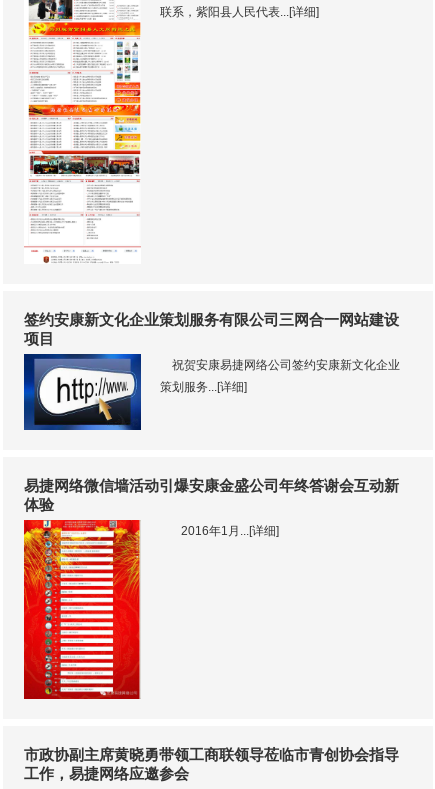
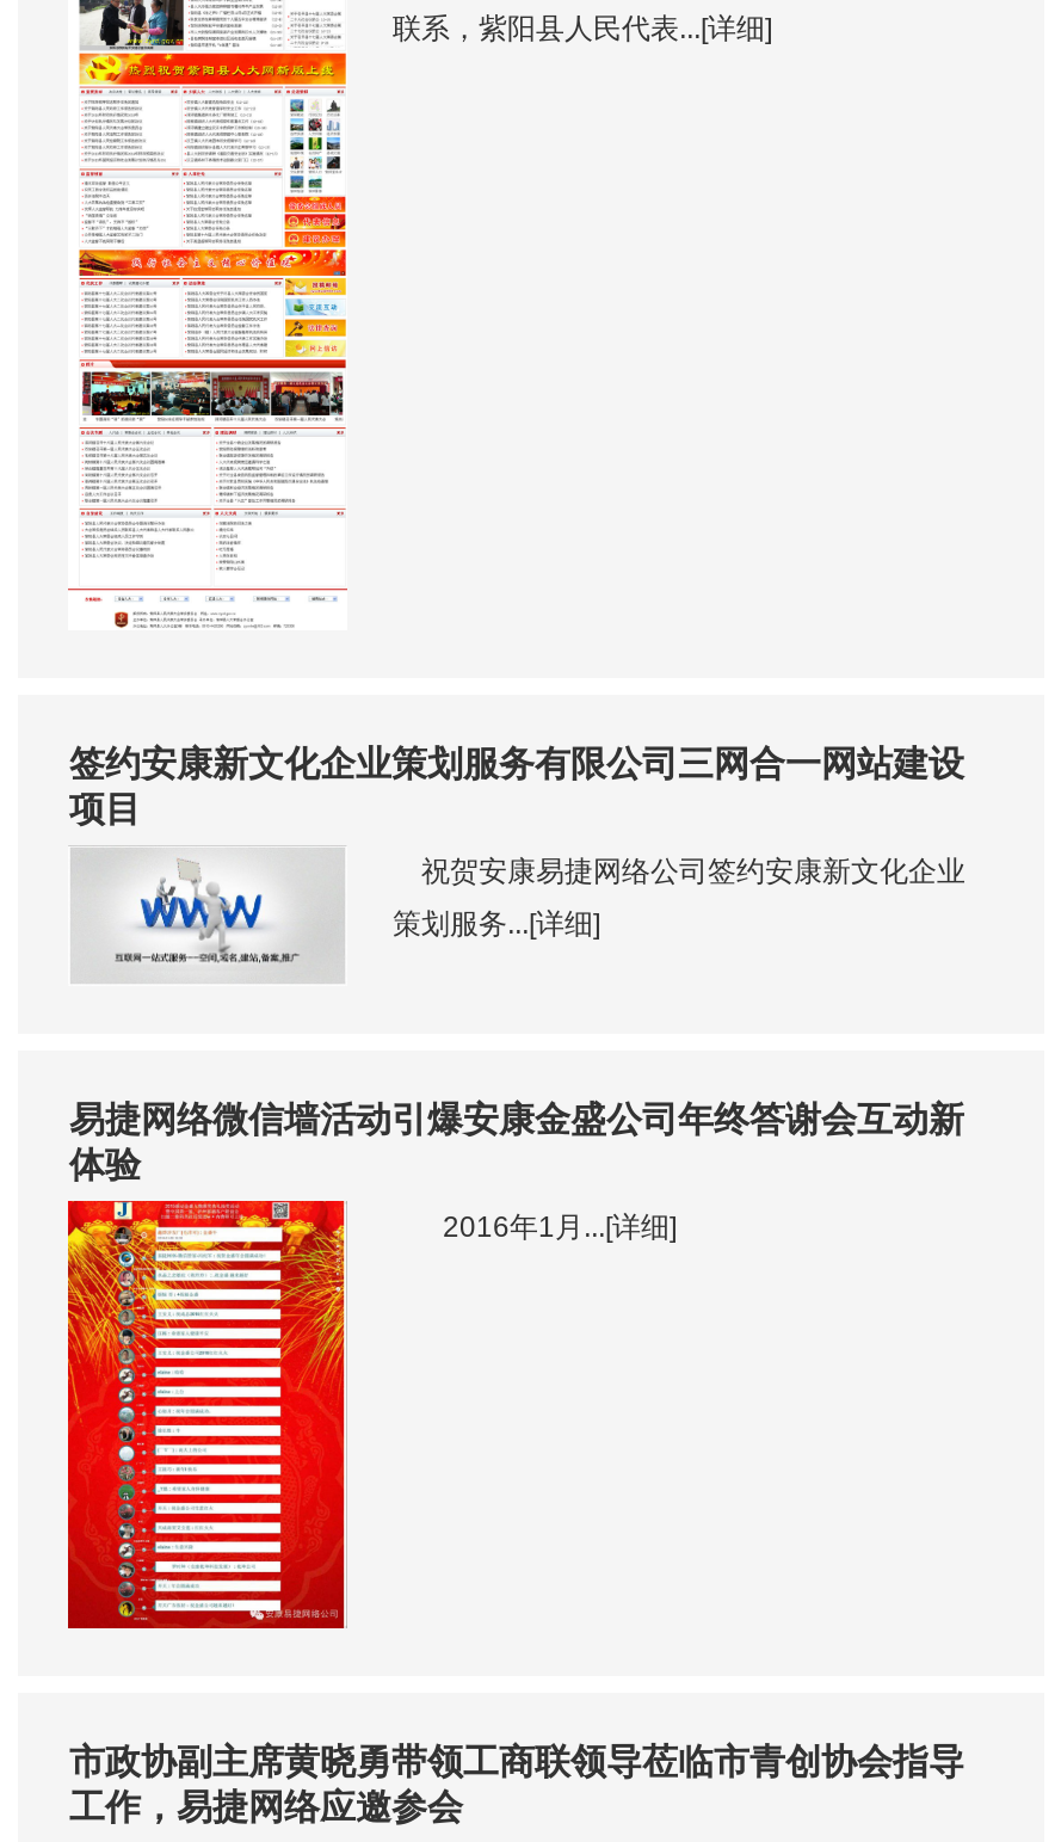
- [image]
+ [image]
